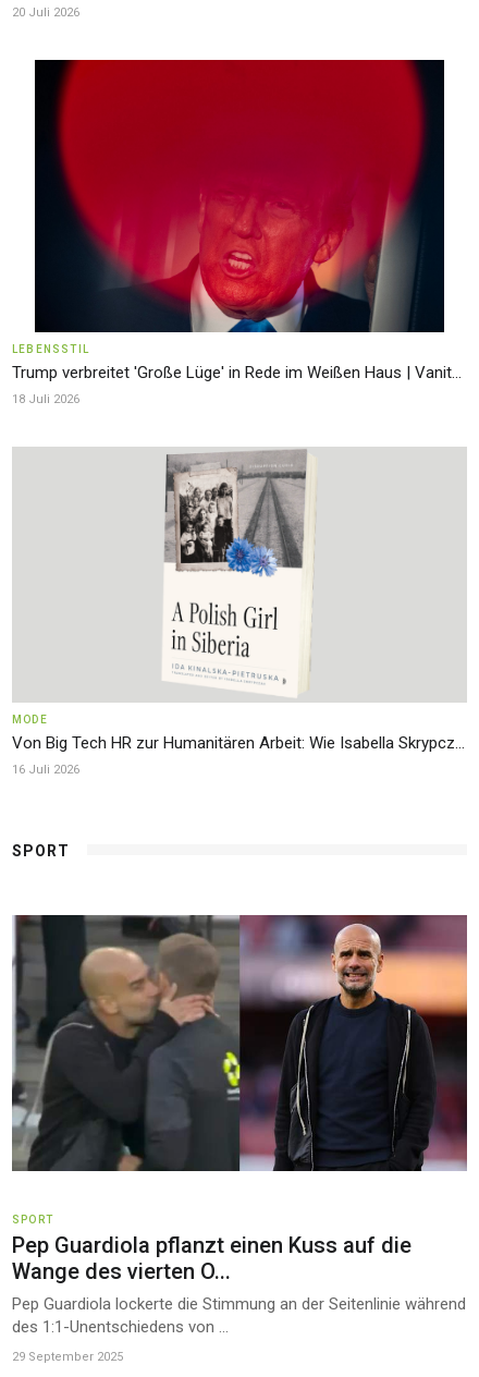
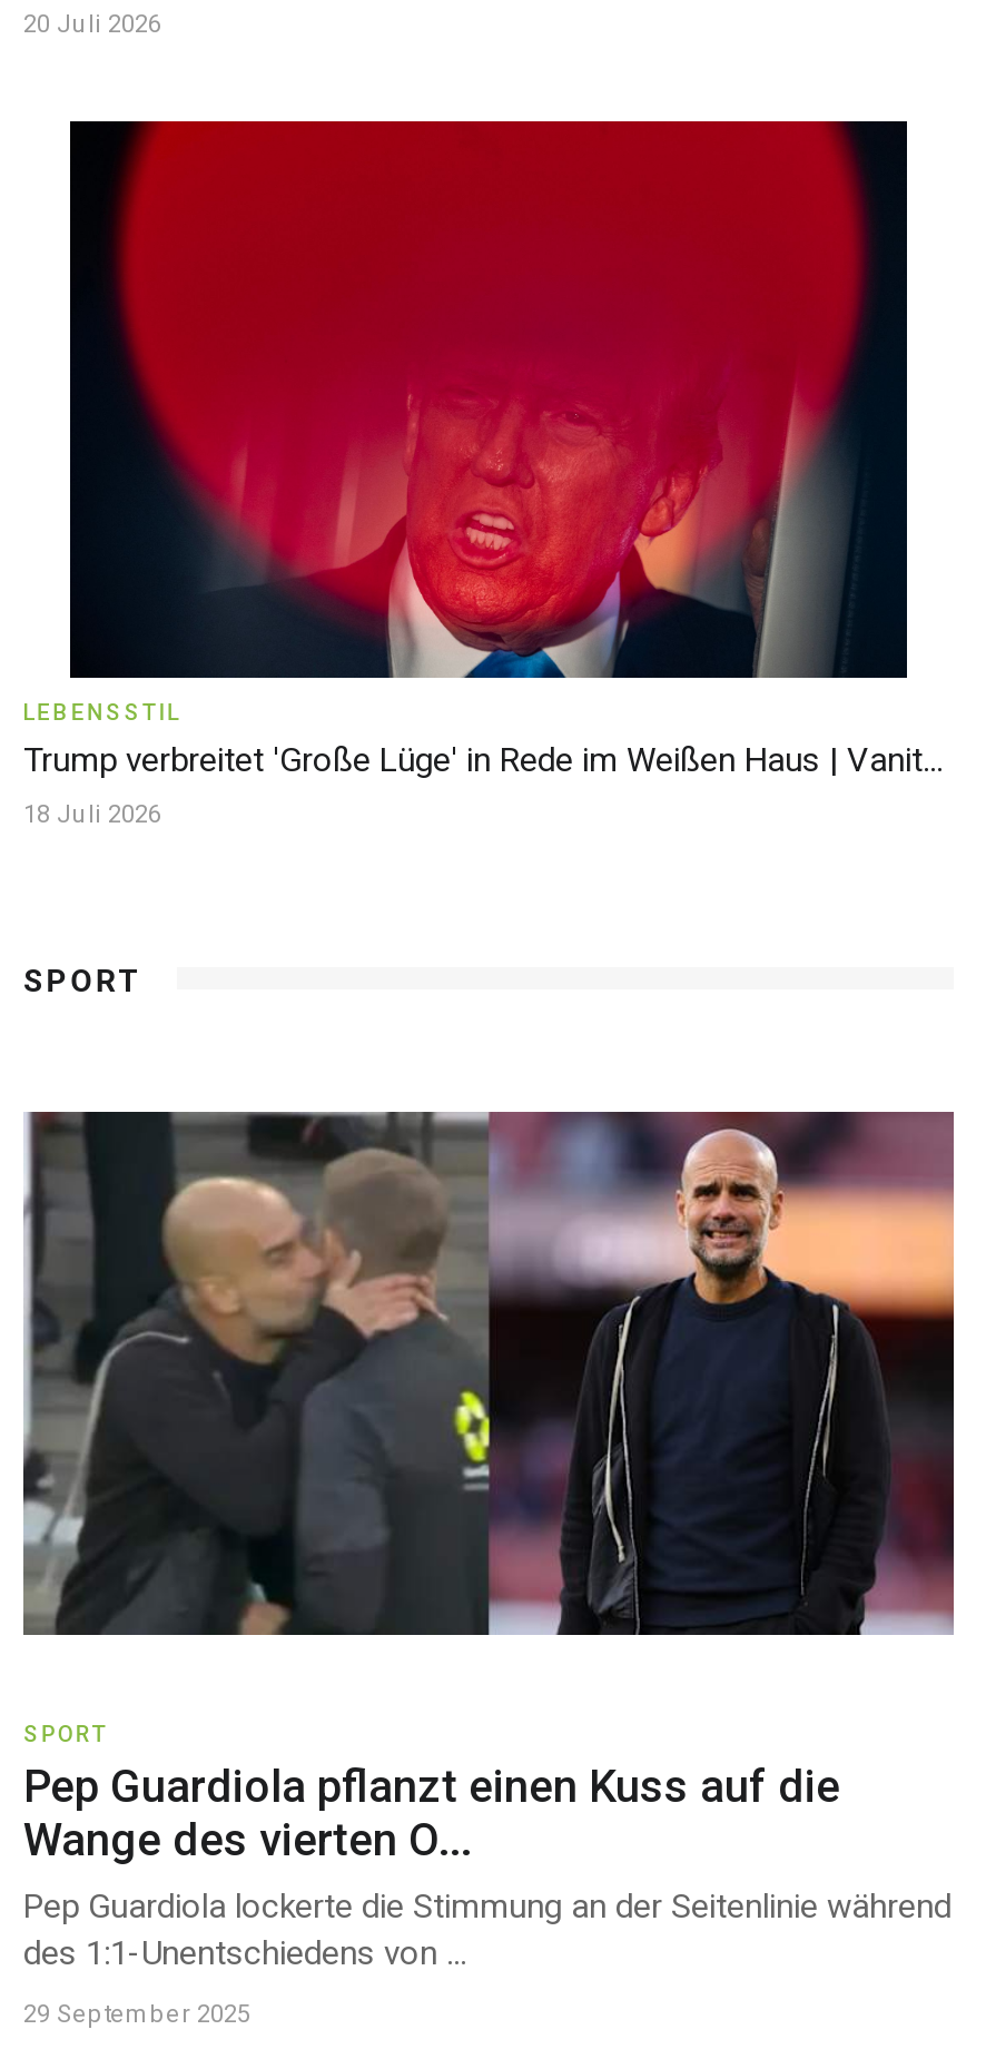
- [image]
- MODE
- Von Big Tech HR zur Humanitären Arbeit: Wie Isabella Skrypcz...
- 16 Juli 2026
